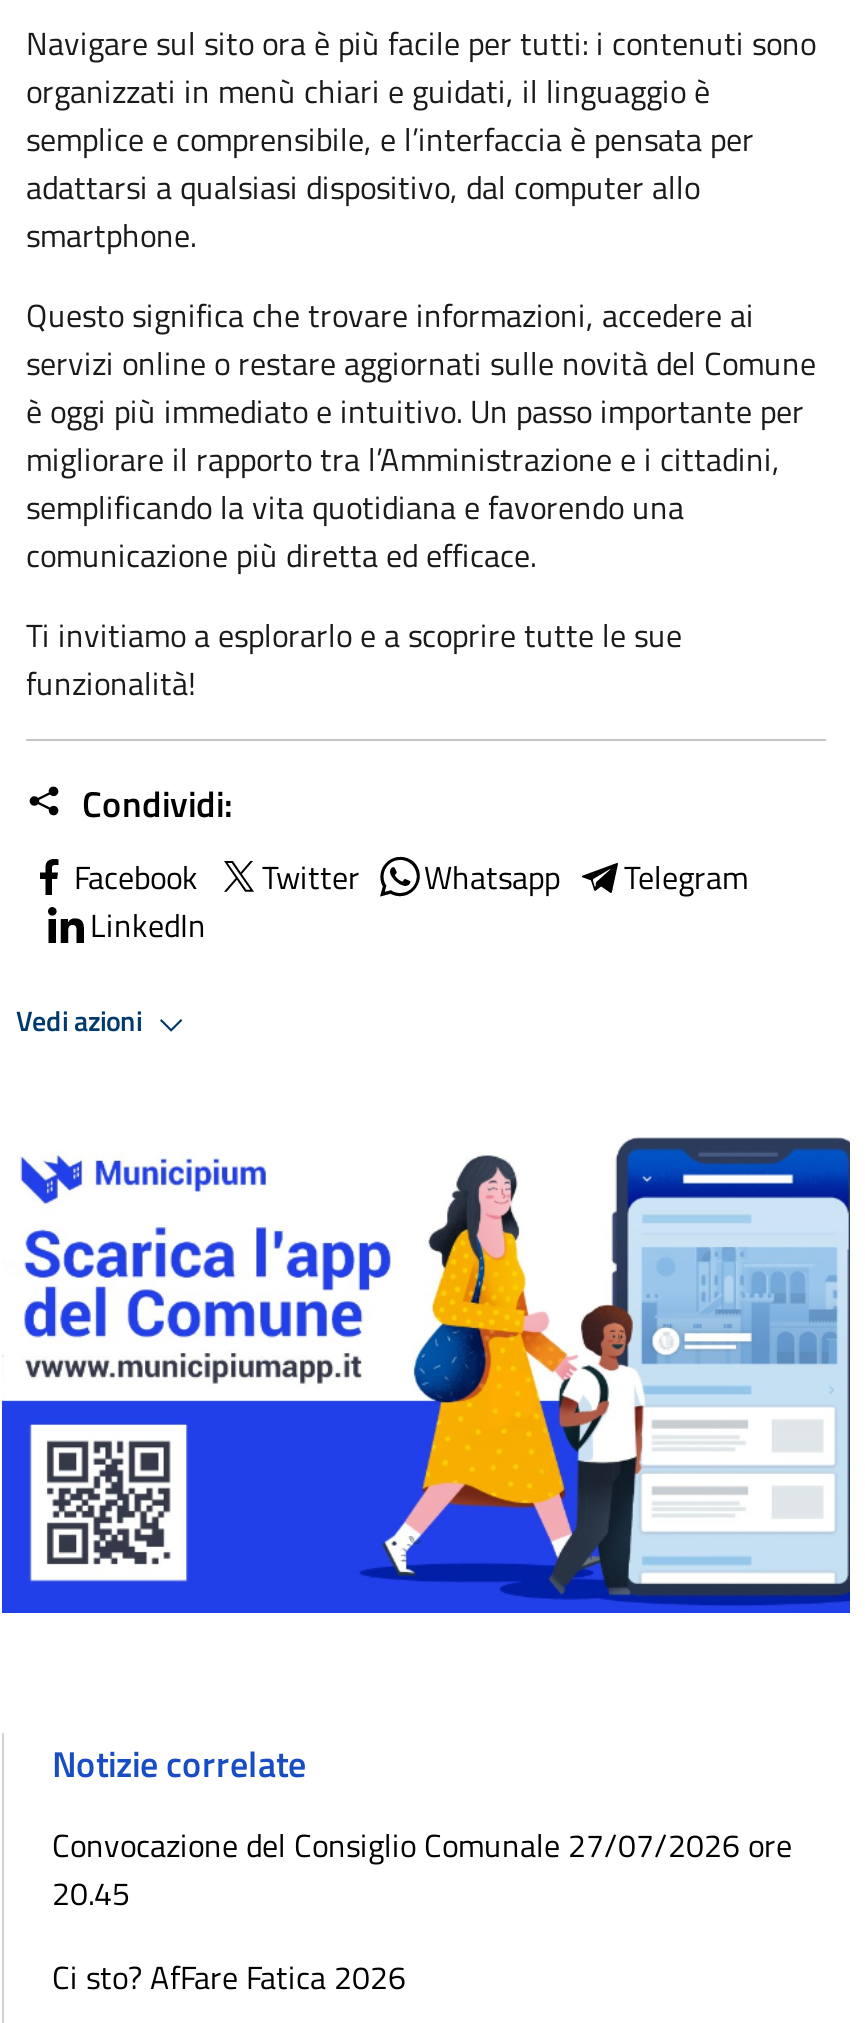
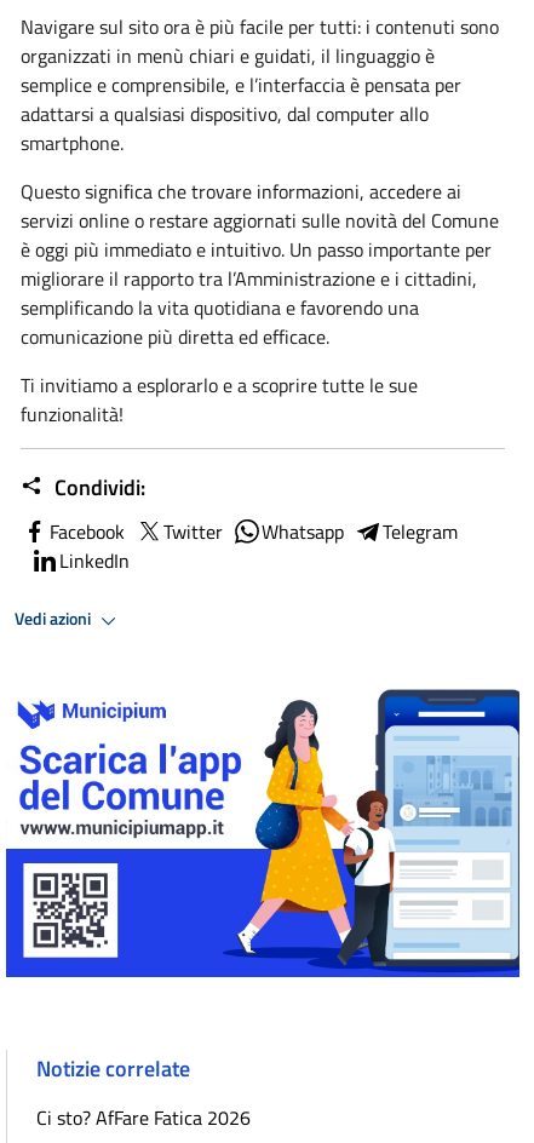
- Convocazione del Consiglio Comunale 27/07/2026 ore
- 20.45
